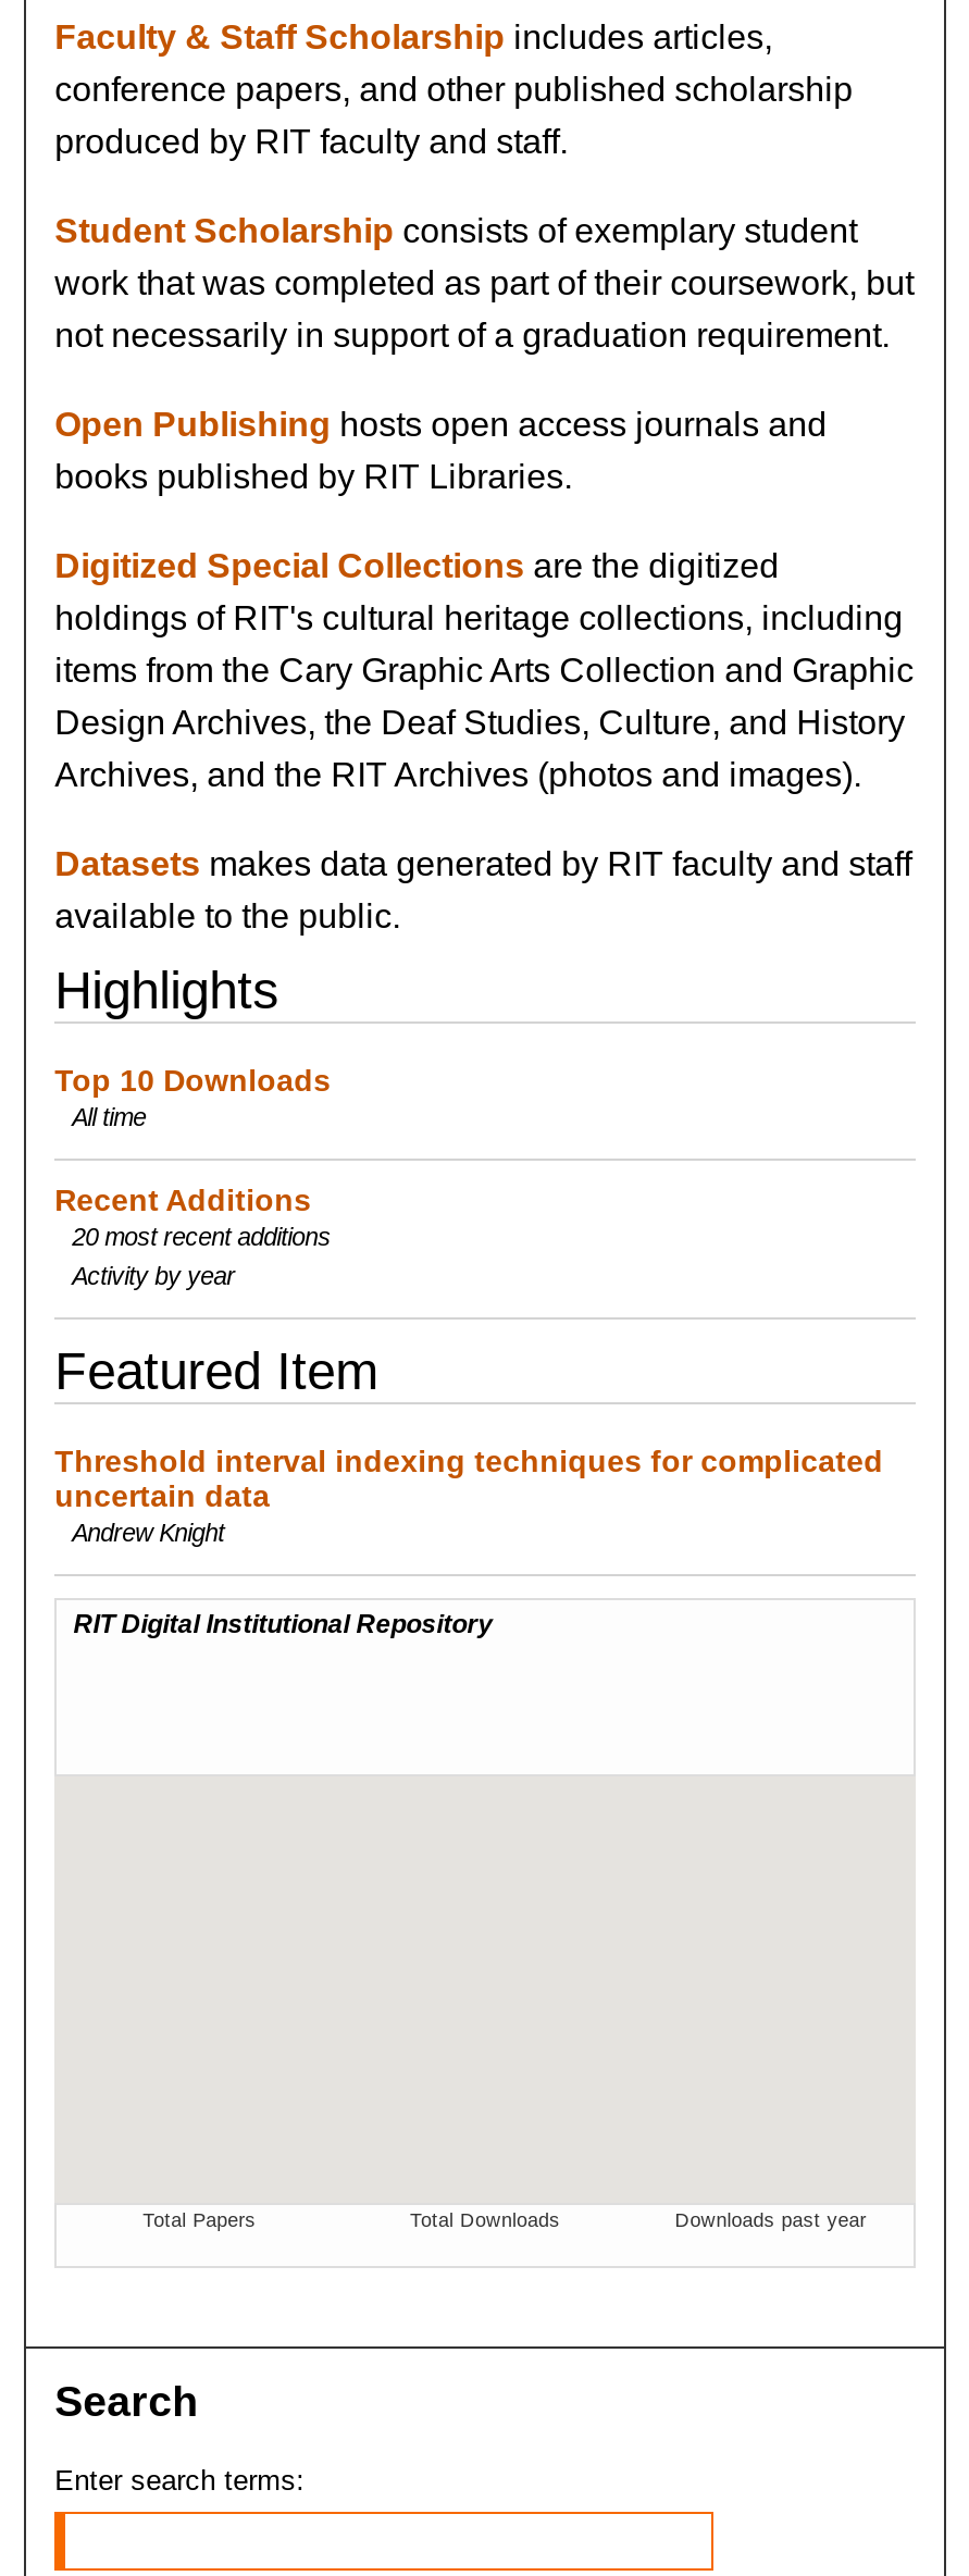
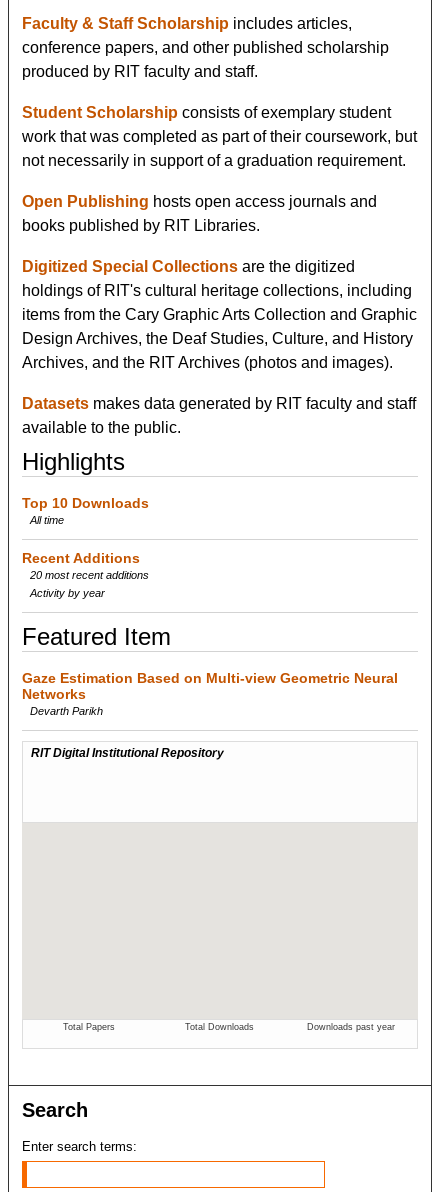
- Threshold interval indexing techniques for complicated
- uncertain data
- Andrew Knight
+ Gaze Estimation Based on Multi-view Geometric Neural
+ Networks
+ Devarth Parikh
